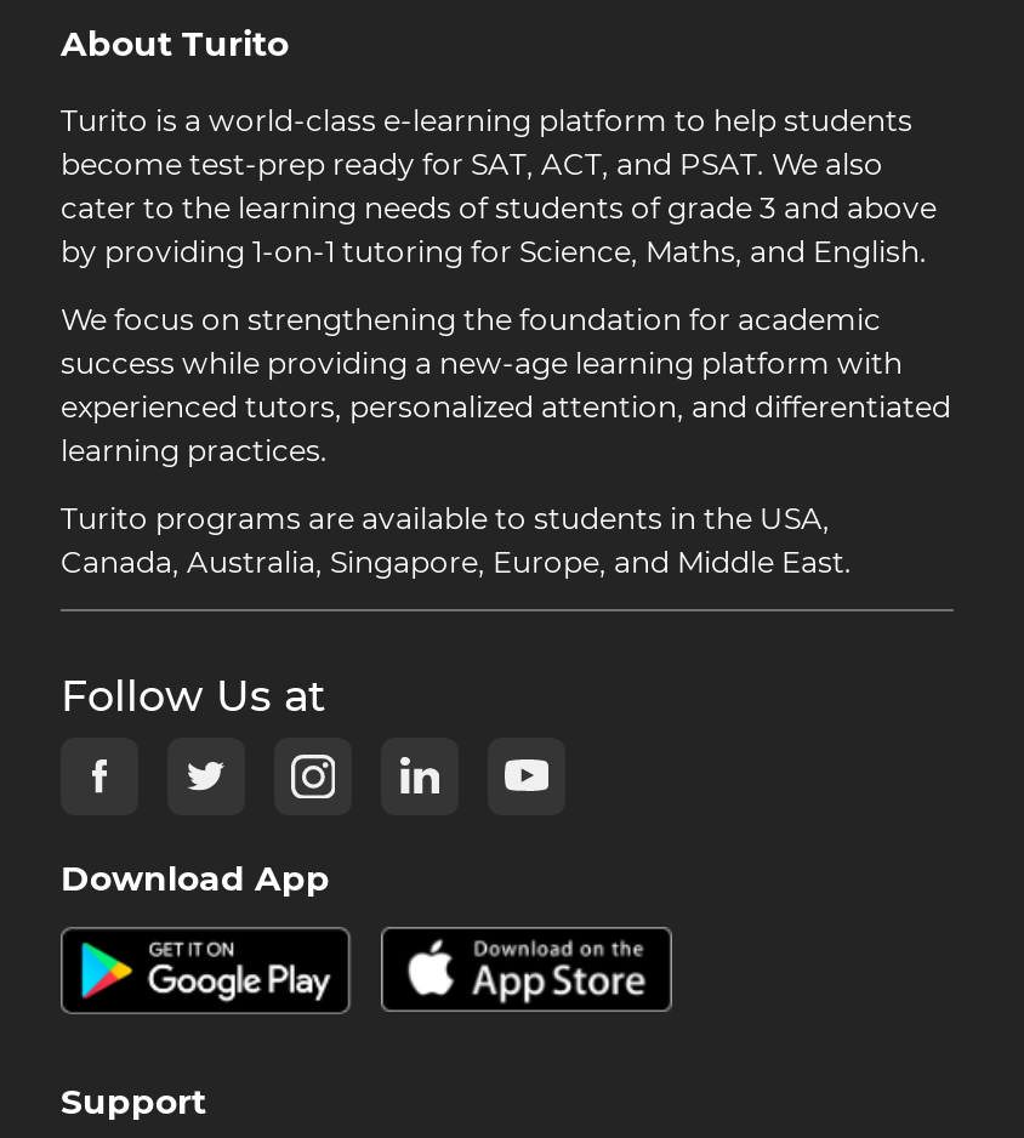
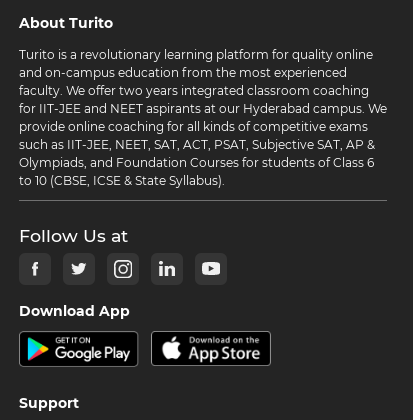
- Turito is a world-class e-learning platform to help students
- become test-prep ready for SAT, ACT, and PSAT. We also
- cater to the learning needs of students of grade 3 and above
- by providing 1-on-1 tutoring for Science, Maths, and English.
- We focus on strengthening the foundation for academic
- success while providing a new-age learning platform with
- experienced tutors, personalized attention, and differentiated
- learning practices.
- Turito programs are available to students in the USA,
- Canada, Australia, Singapore, Europe, and Middle East.
+ Turito is a revolutionary learning platform for quality online
+ and on-campus education from the most experienced
+ faculty. We offer two years integrated classroom coaching
+ for IIT-JEE and NEET aspirants at our Hyderabad campus. We
+ provide online coaching for all kinds of competitive exams
+ such as IIT-JEE, NEET, SAT, ACT, PSAT, Subjective SAT, AP &
+ Olympiads, and Foundation Courses for students of Class 6
+ to 10 (CBSE, ICSE & State Syllabus).
